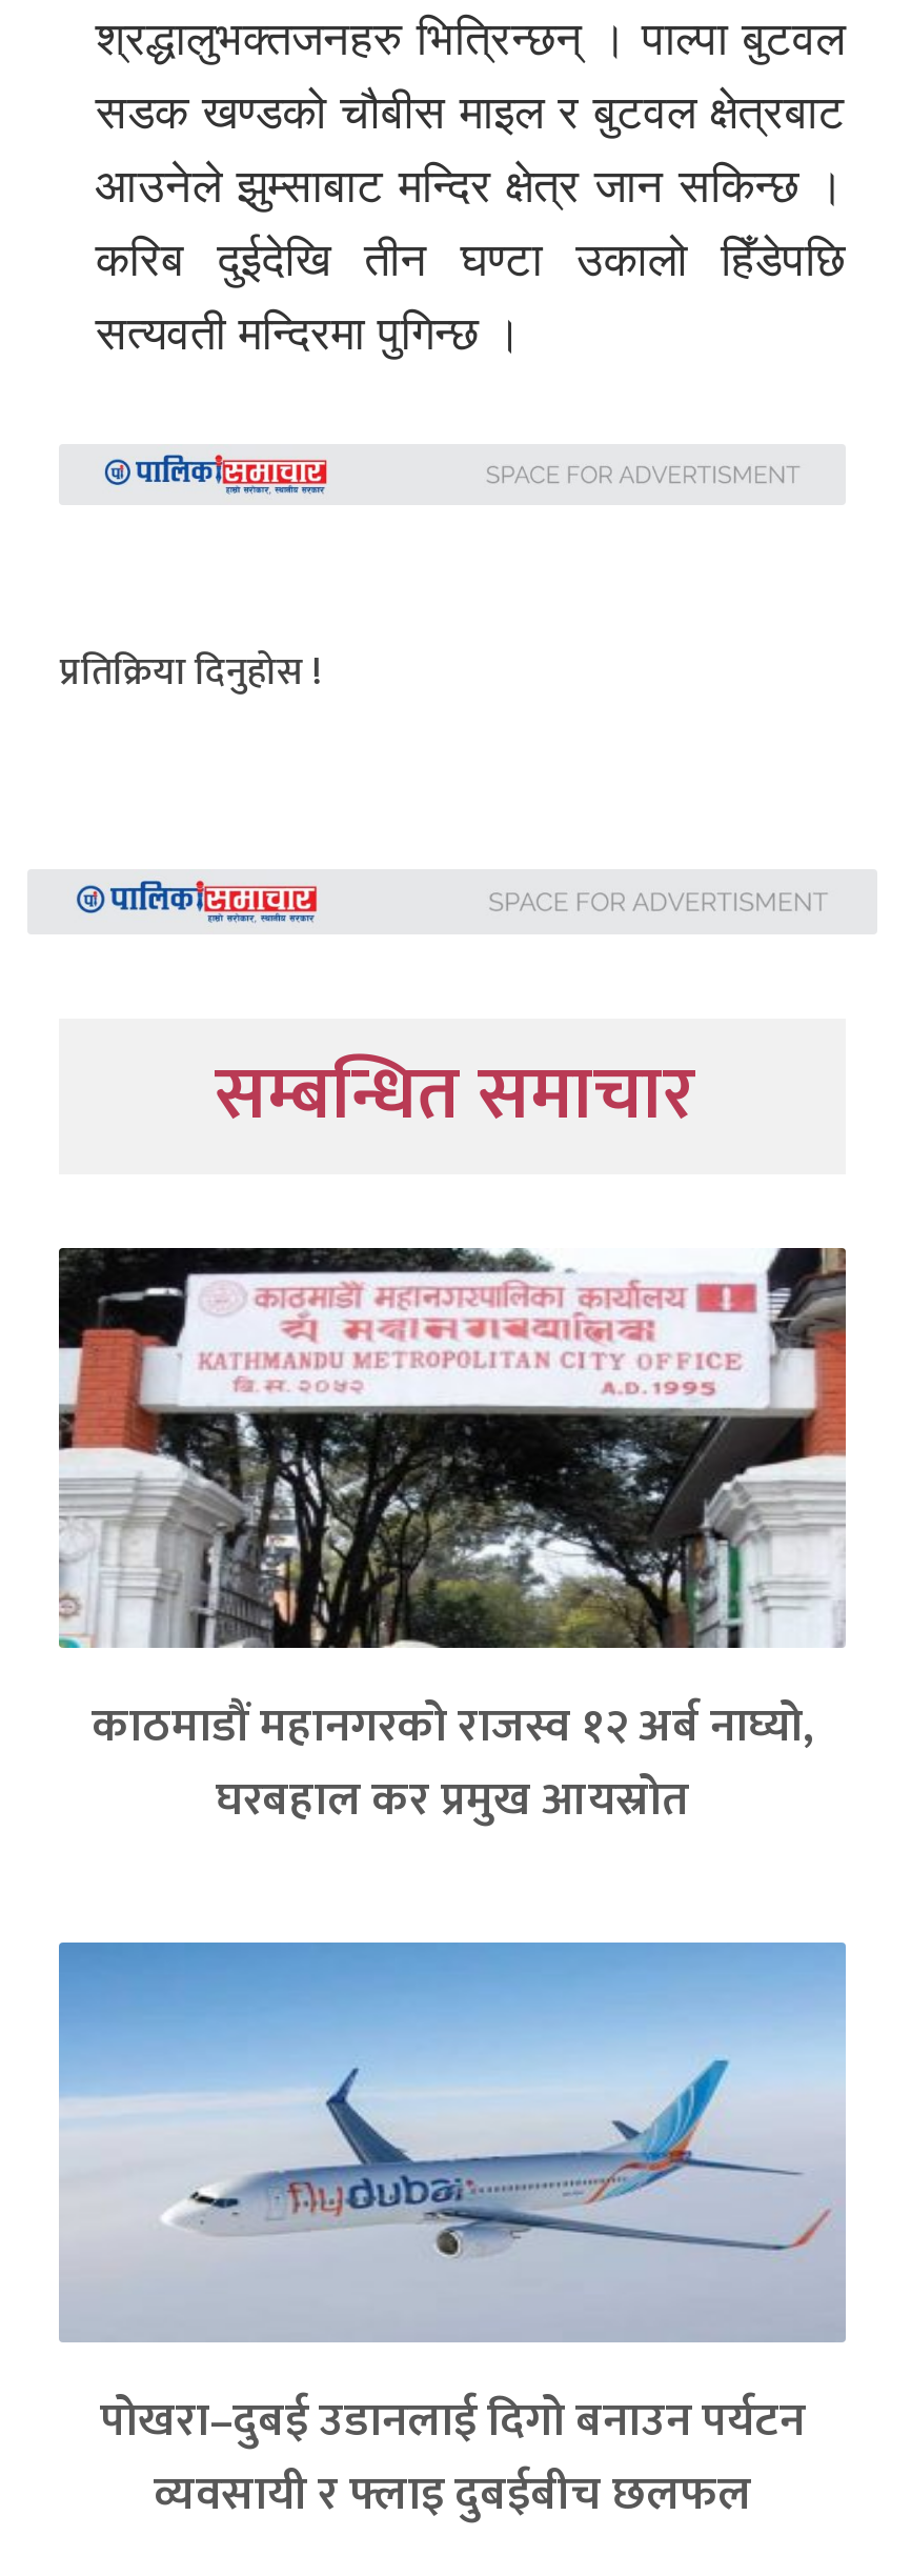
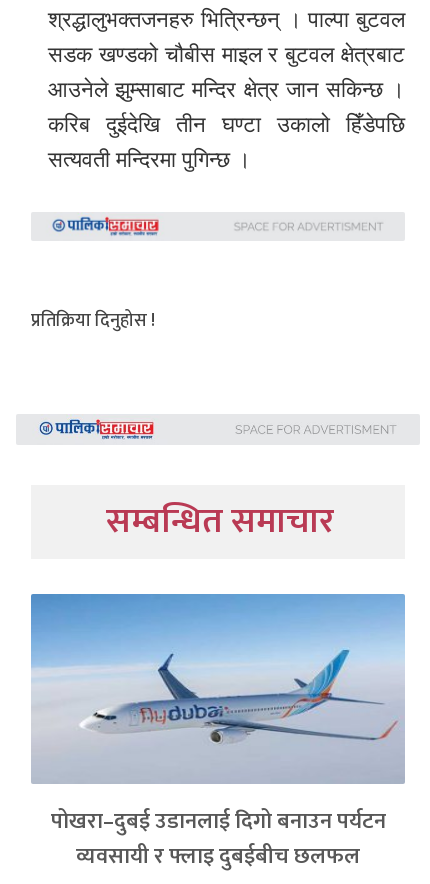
- [image]
- काठमाडौं महानगरको राजस्व १२ अर्ब नाघ्यो,
- घरबहाल कर प्रमुख आयस्रोत
